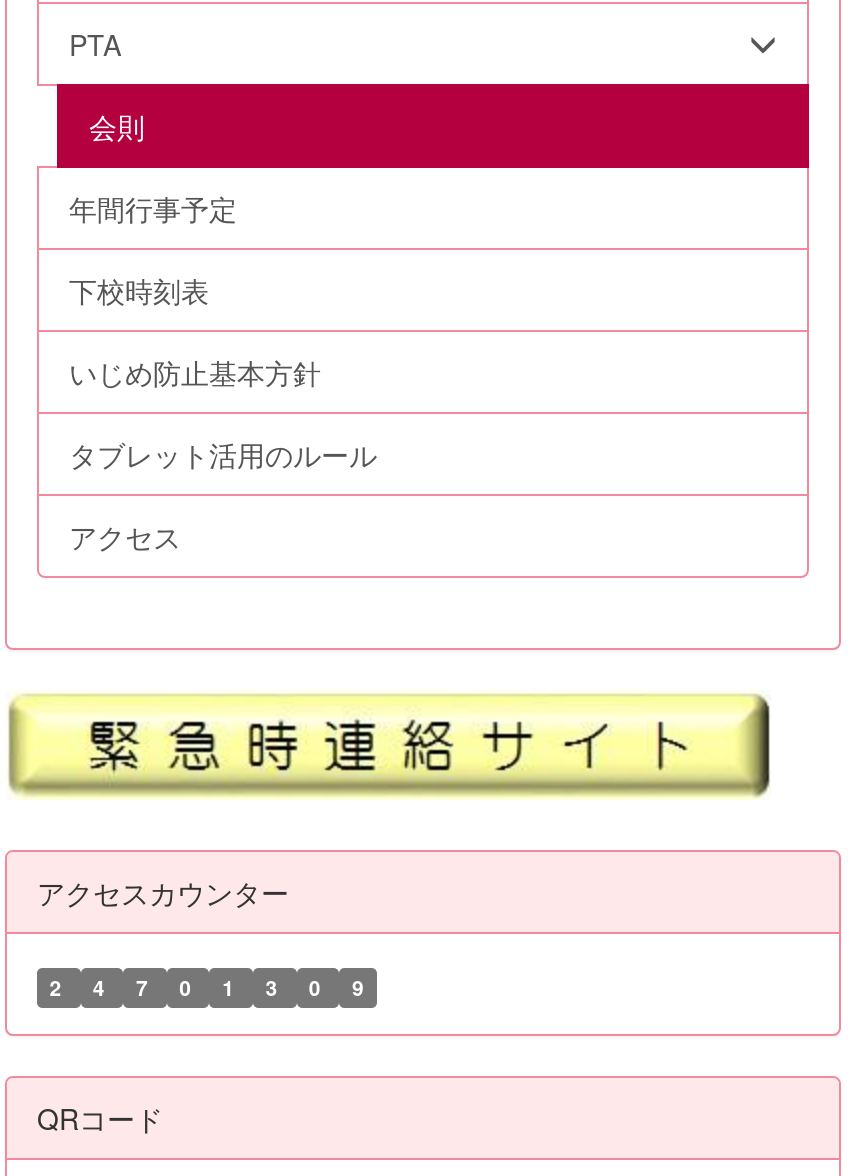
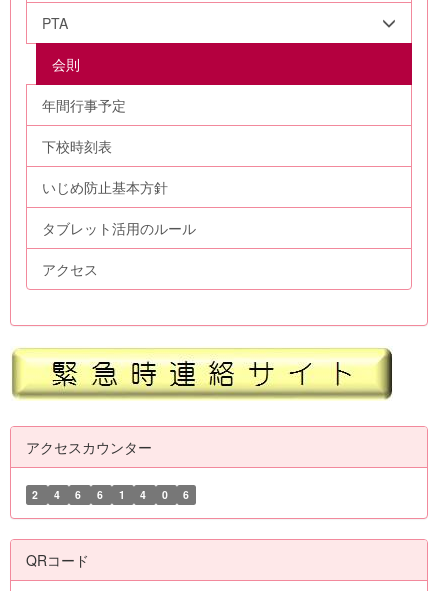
- 7
+ 6

- 0
+ 6

- 3
+ 4

- 9
+ 6
